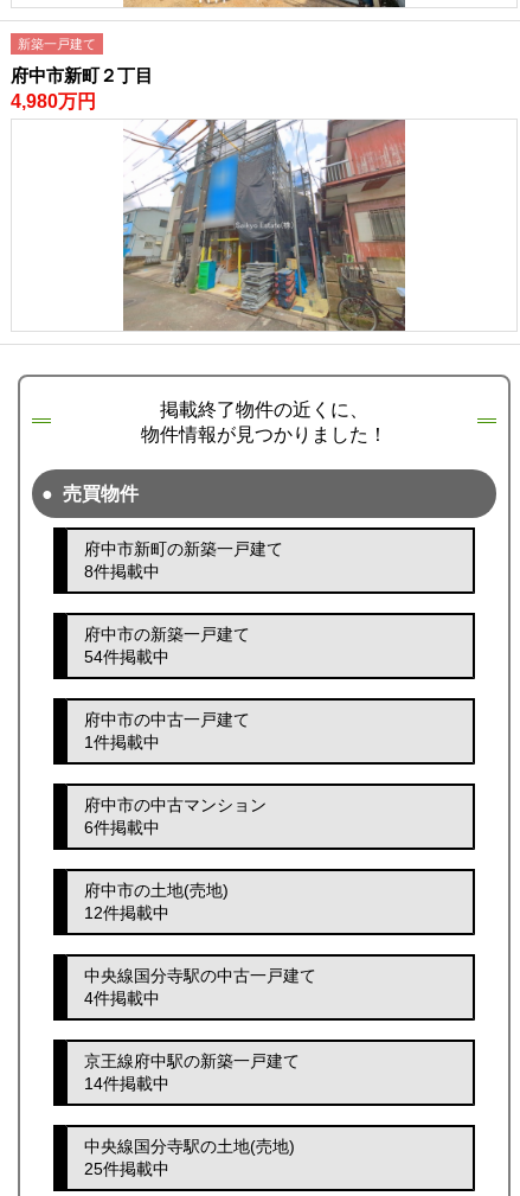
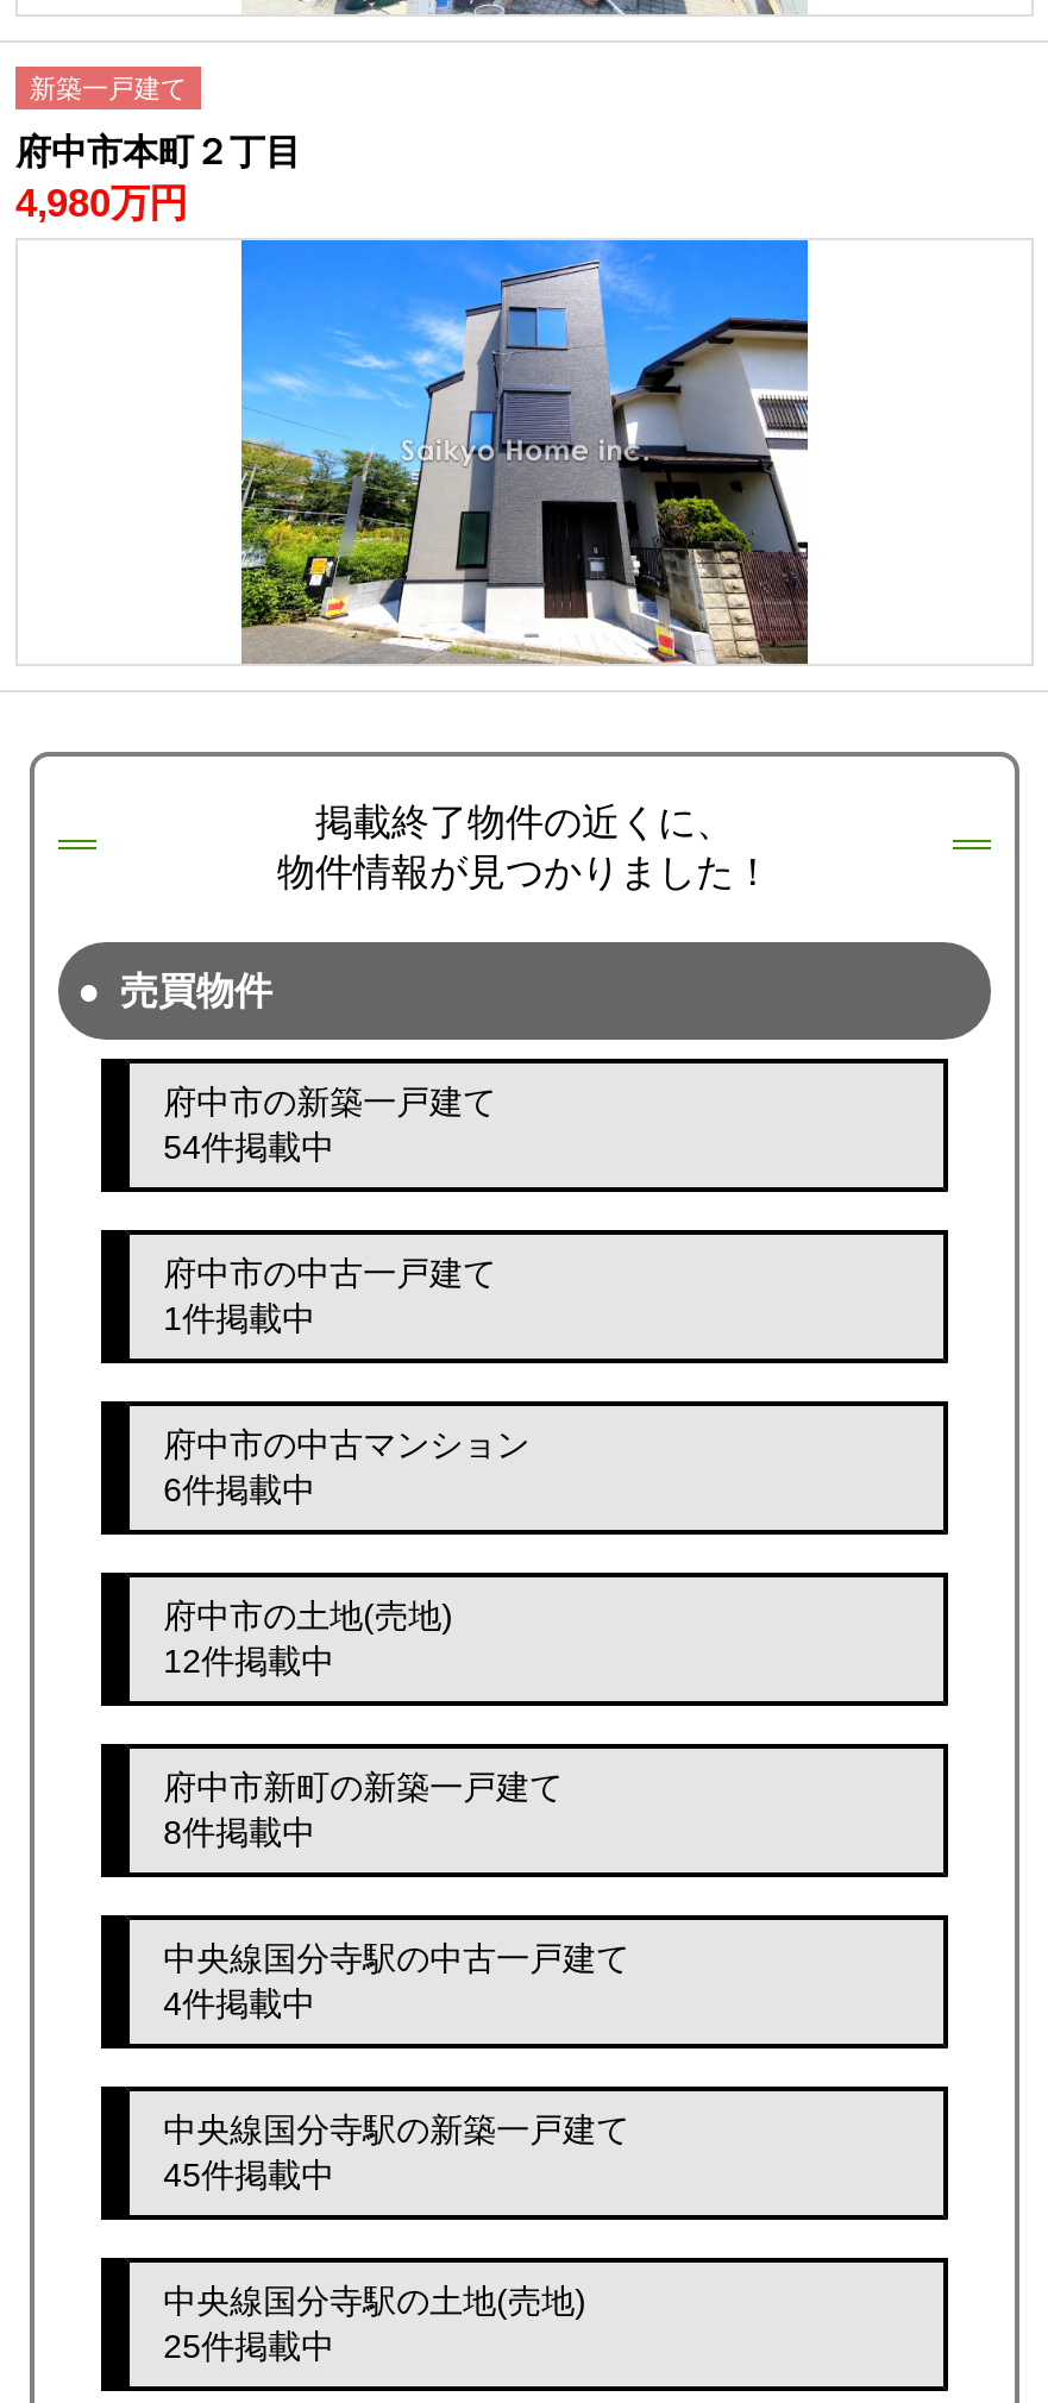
- 府中市新町２丁目
+ 府中市本町２丁目

- [image]
+ [image]

moved down: 府中市新町の新築一戸建て | 8件掲載中

moved up: 府中市の新築一戸建て | 54件掲載中 | 府中市の中古一戸建て | 1件掲載中 | 府中市の中古マンション | 6件掲載中 | 府中市の土地(売地) | 12件掲載中

- 京王線府中駅の新築一戸建て
- 14件掲載中
+ 中央線国分寺駅の新築一戸建て
+ 45件掲載中
